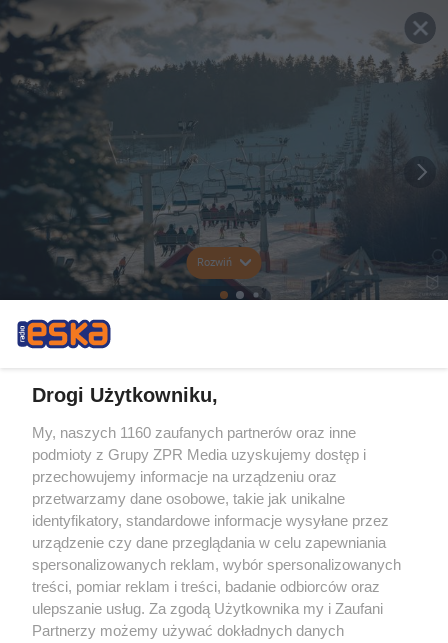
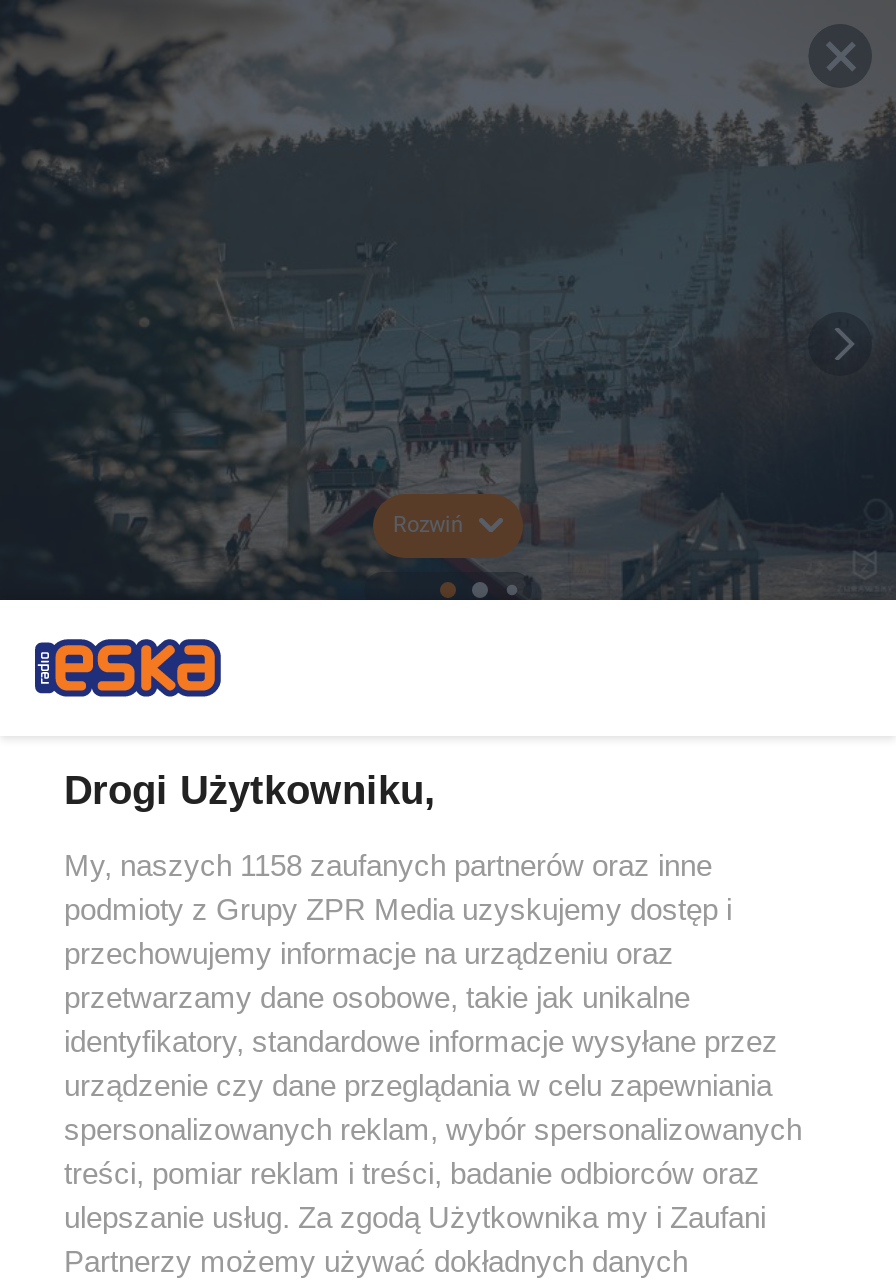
- My, naszych 1160 zaufanych partnerów oraz inne
+ My, naszych 1158 zaufanych partnerów oraz inne
